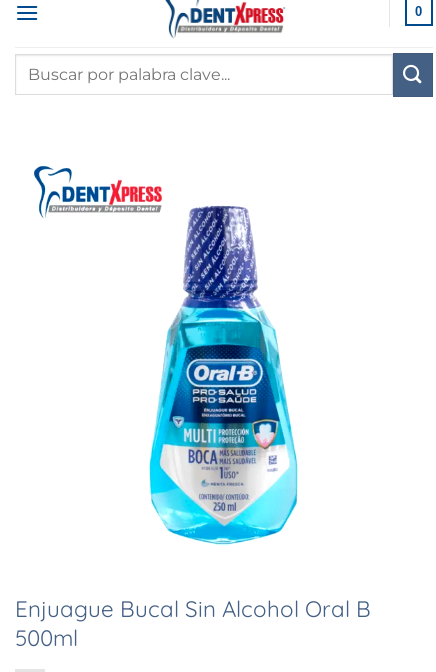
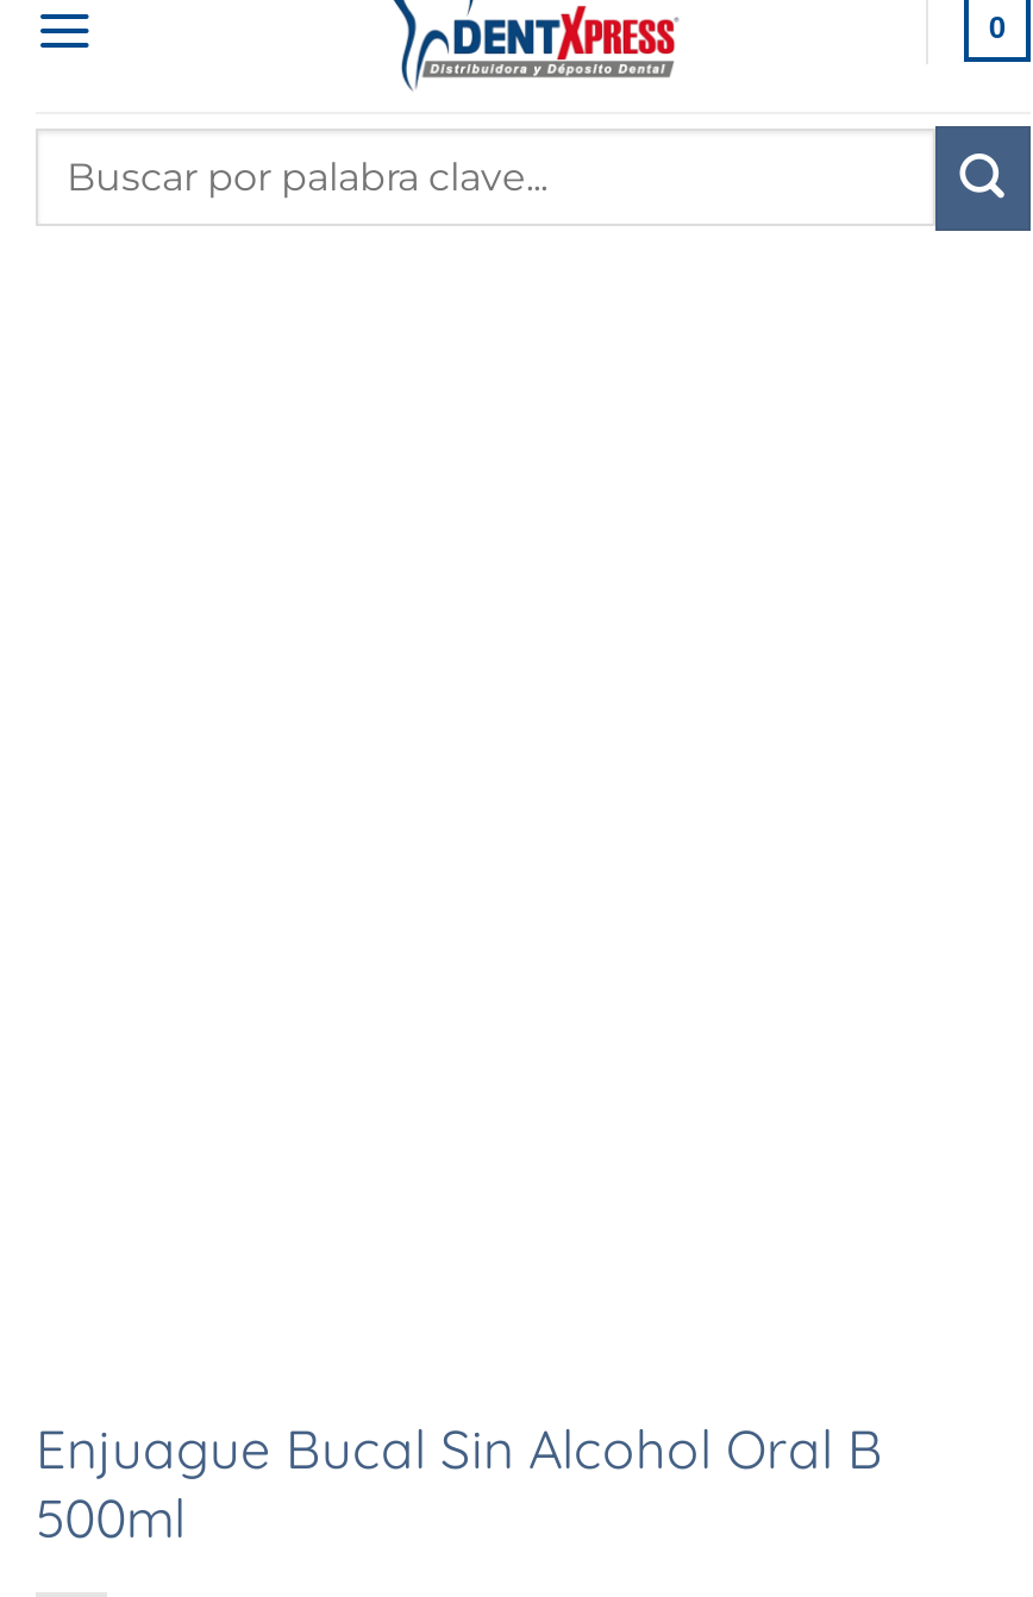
- [image]
